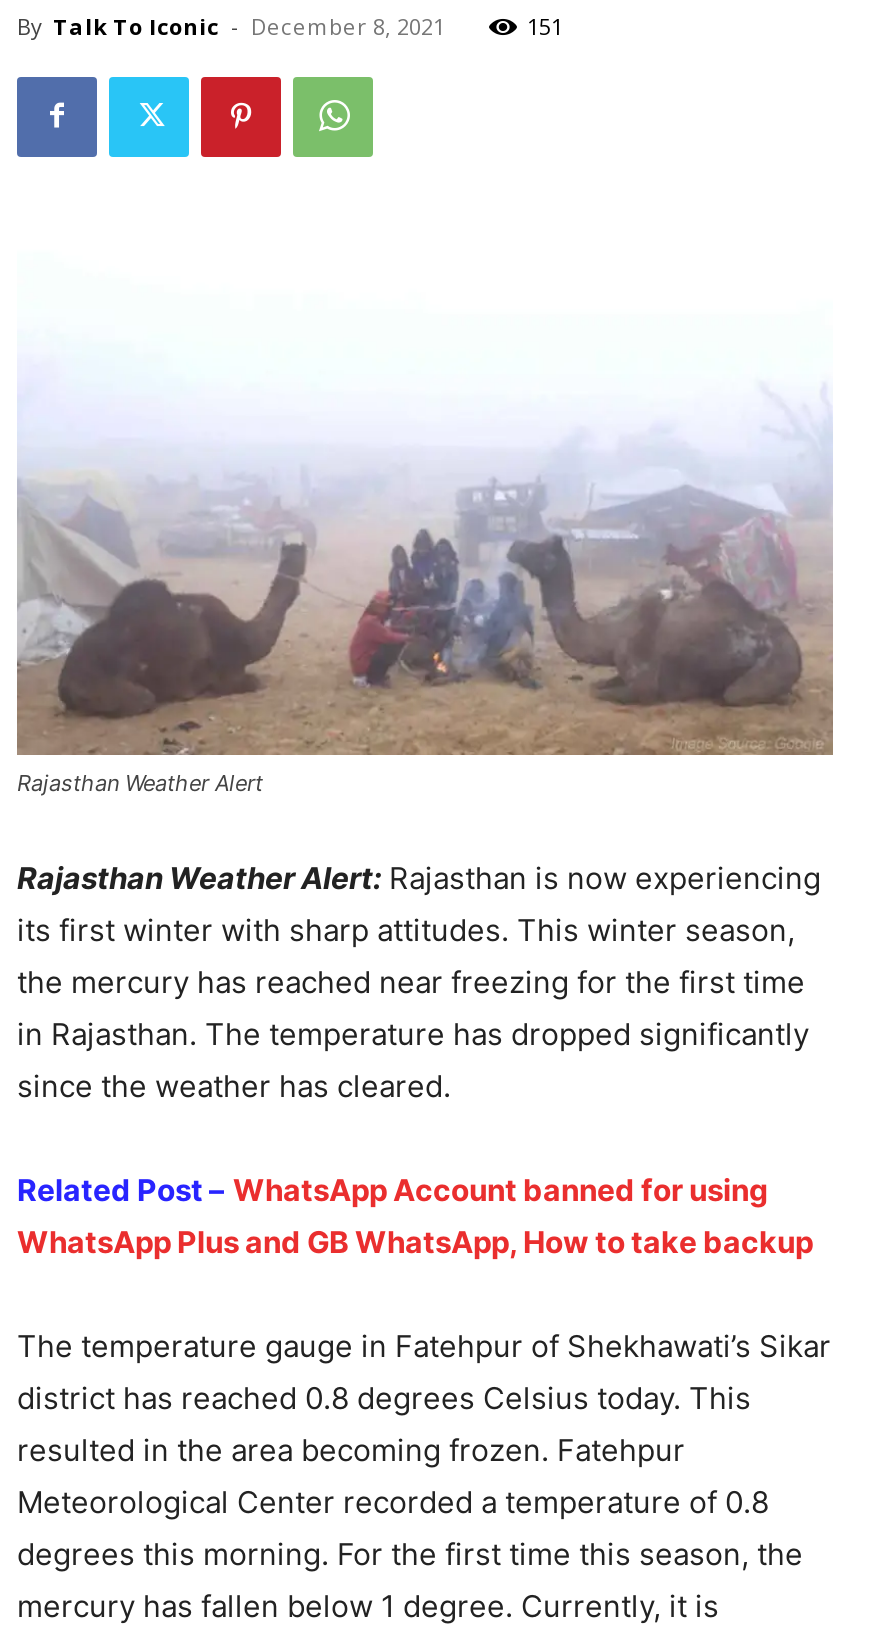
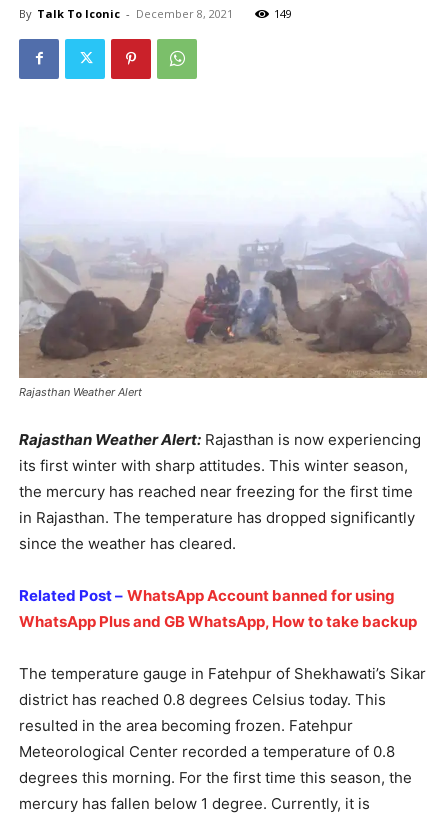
- 151
+ 149
